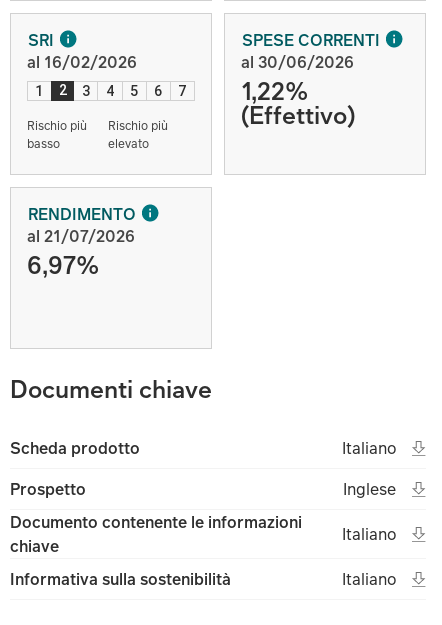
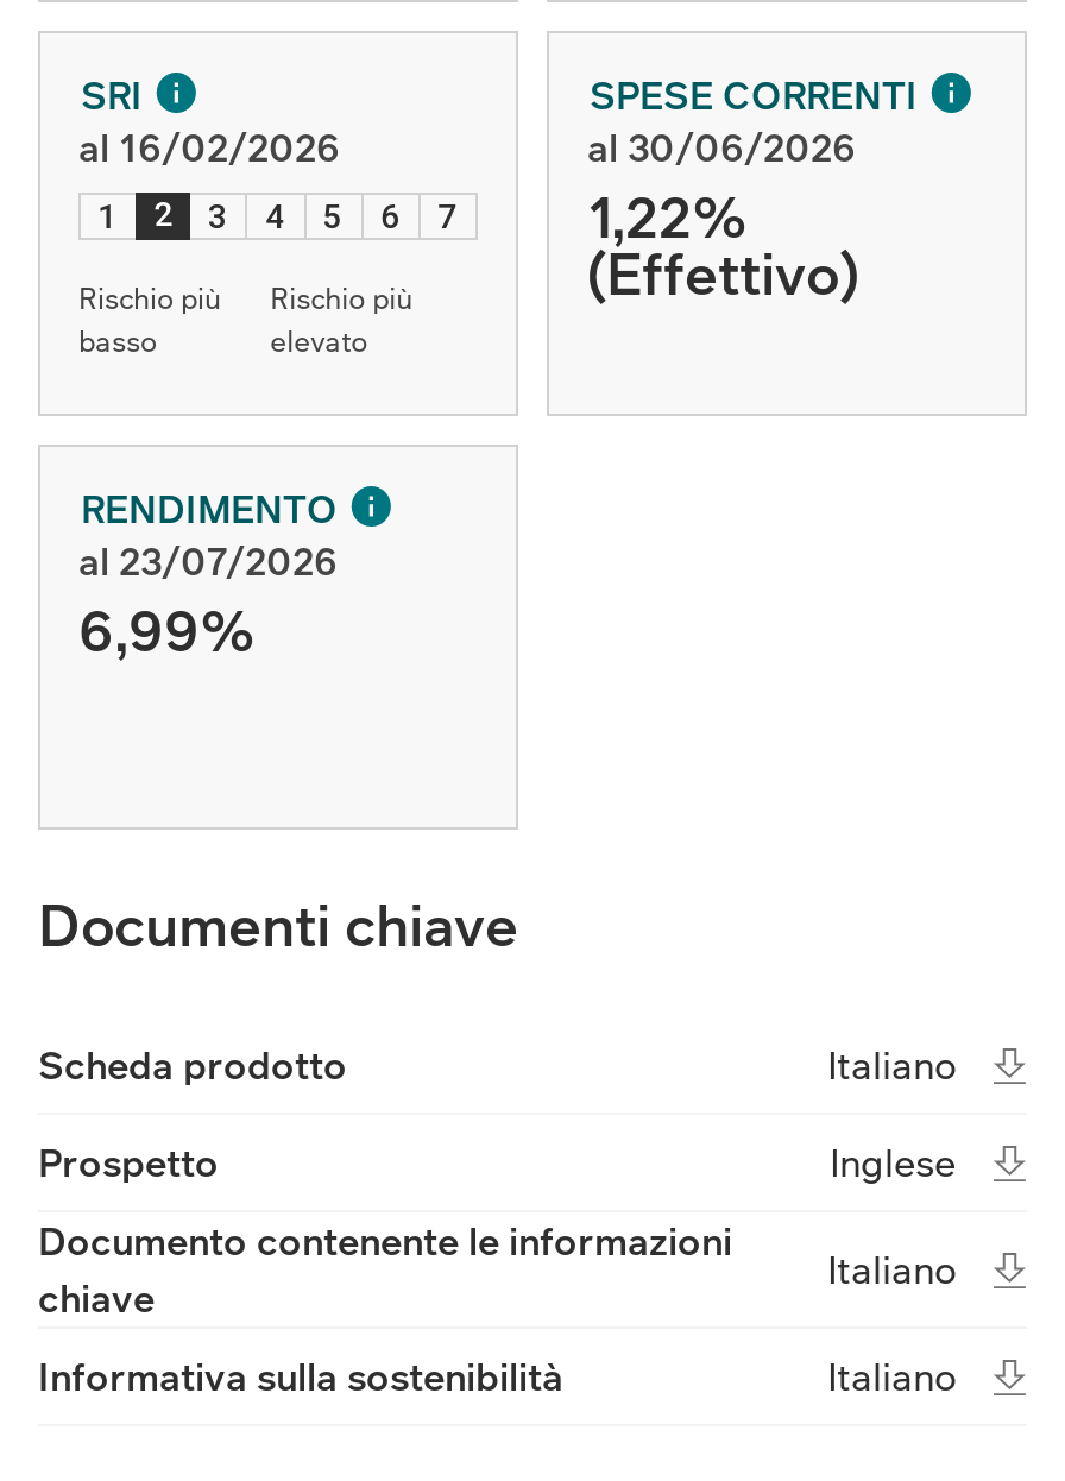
- al 21/07/2026
+ al 23/07/2026

- 6,97%
+ 6,99%
